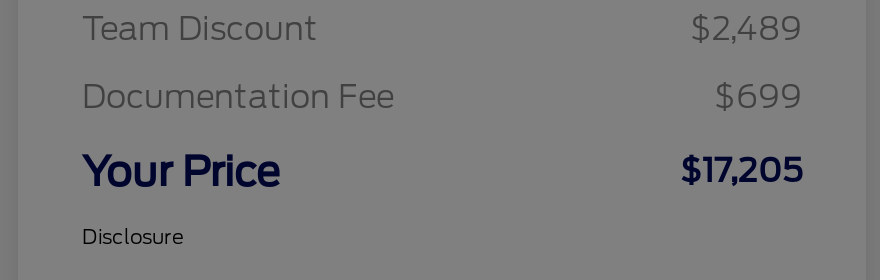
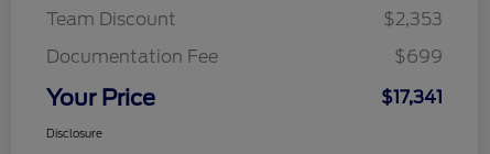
- $2,489
+ $2,353

- $17,205
+ $17,341
